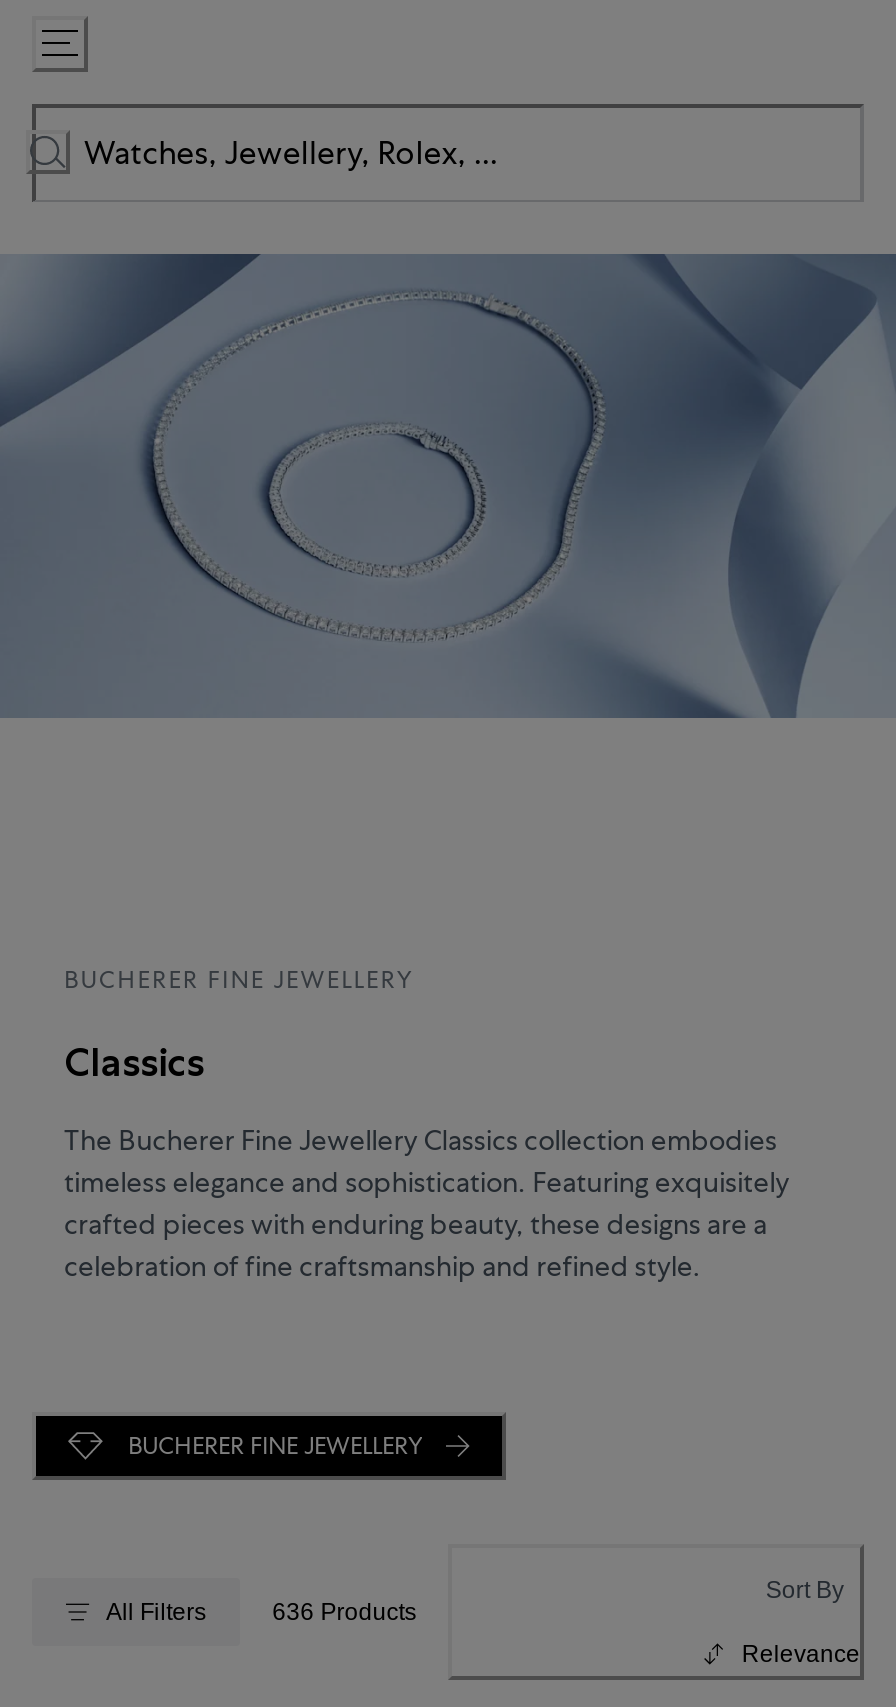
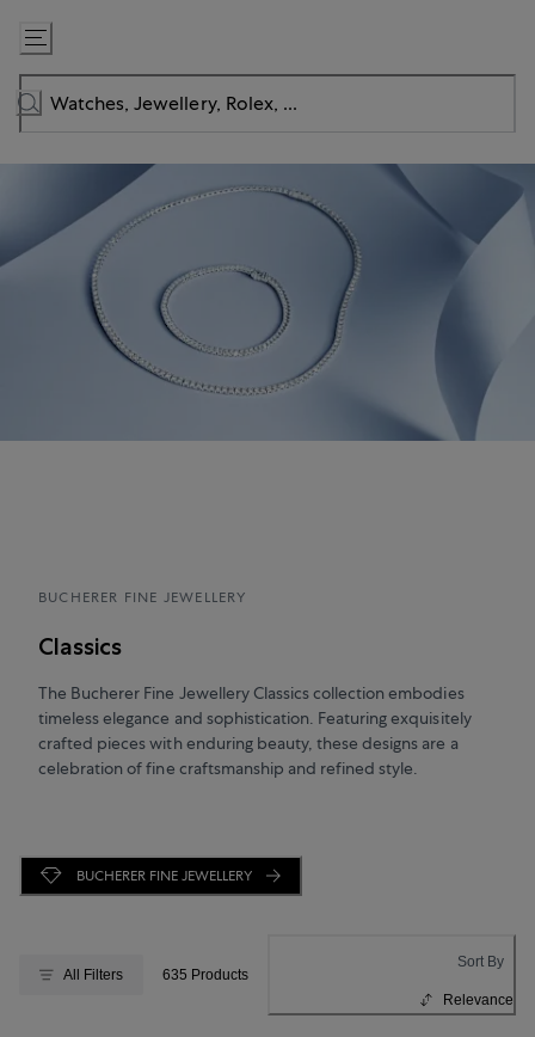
- 636 Products
+ 635 Products
